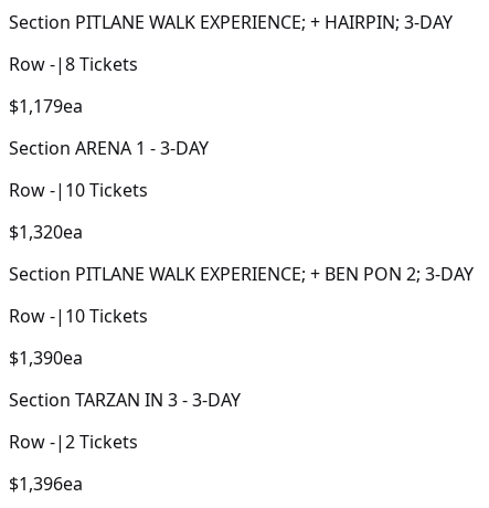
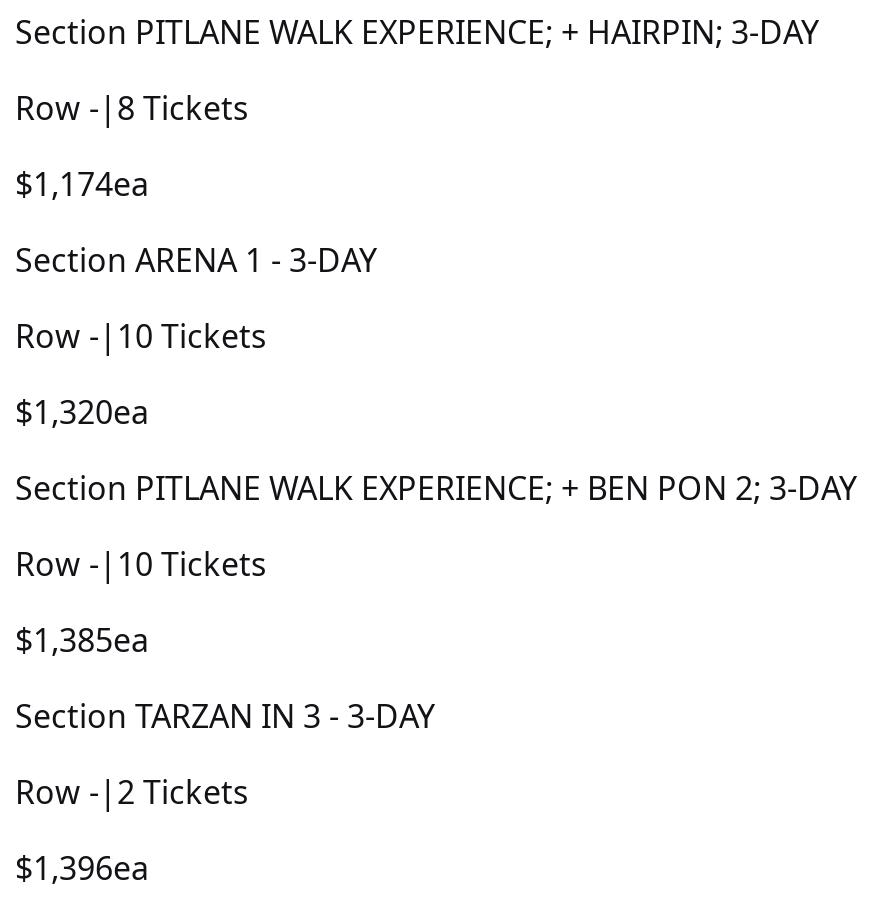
- $1,179ea
+ $1,174ea

- $1,390ea
+ $1,385ea
